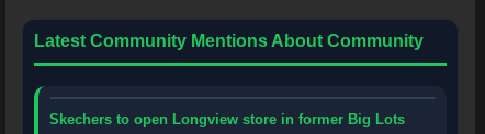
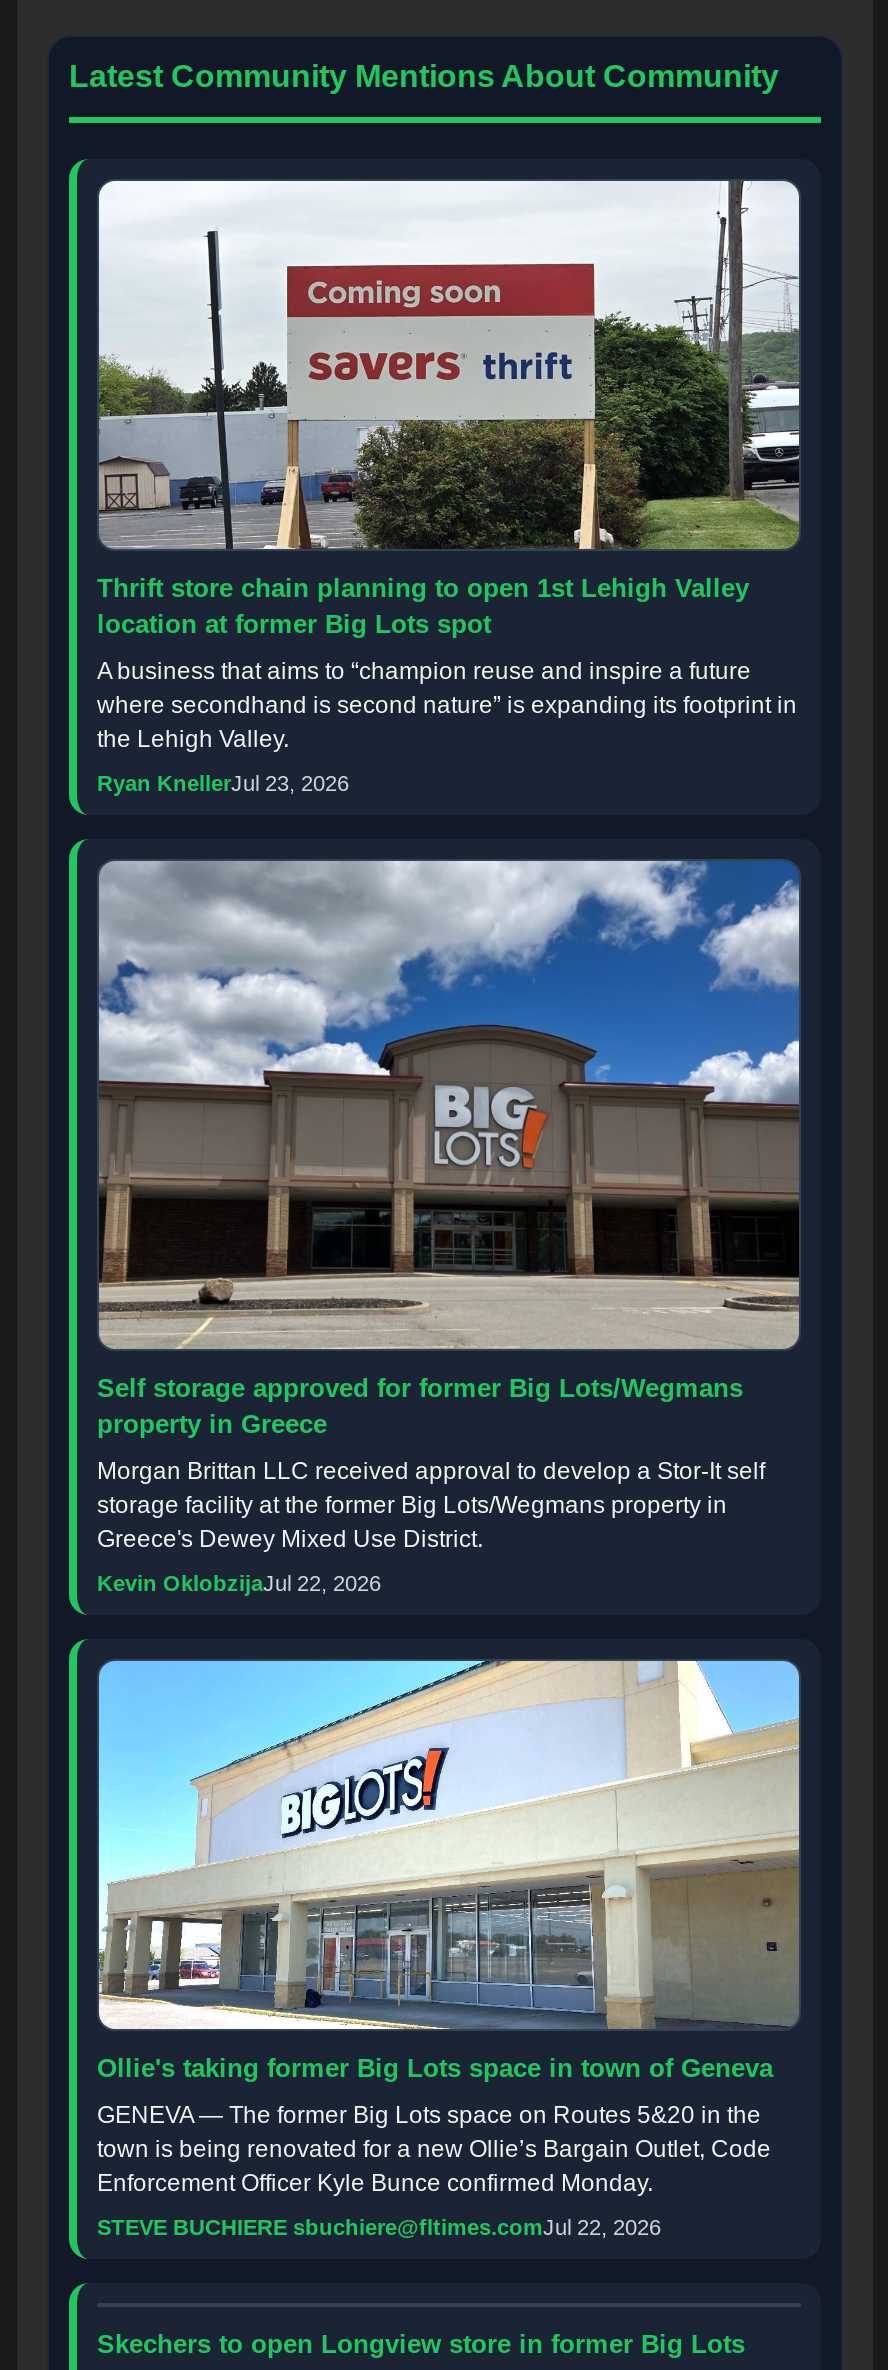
+ [image]
+ Thrift store chain planning to open 1st Lehigh Valley
+ location at former Big Lots spot
+ A business that aims to “champion reuse and inspire a future
+ where secondhand is second nature” is expanding its footprint in
+ the Lehigh Valley.
+ Ryan KnellerJul 23, 2026

+ [image]
+ Self storage approved for former Big Lots/Wegmans
+ property in Greece
+ Morgan Brittan LLC received approval to develop a Stor-It self
+ storage facility at the former Big Lots/Wegmans property in
+ Greece's Dewey Mixed Use District.
+ Kevin OklobzijaJul 22, 2026

+ [image]
+ Ollie's taking former Big Lots space in town of Geneva
+ GENEVA — The former Big Lots space on Routes 5&20 in the
+ town is being renovated for a new Ollie’s Bargain Outlet, Code
+ Enforcement Officer Kyle Bunce confirmed Monday.
+ STEVE BUCHIERE sbuchiere@fltimes.comJul 22, 2026
